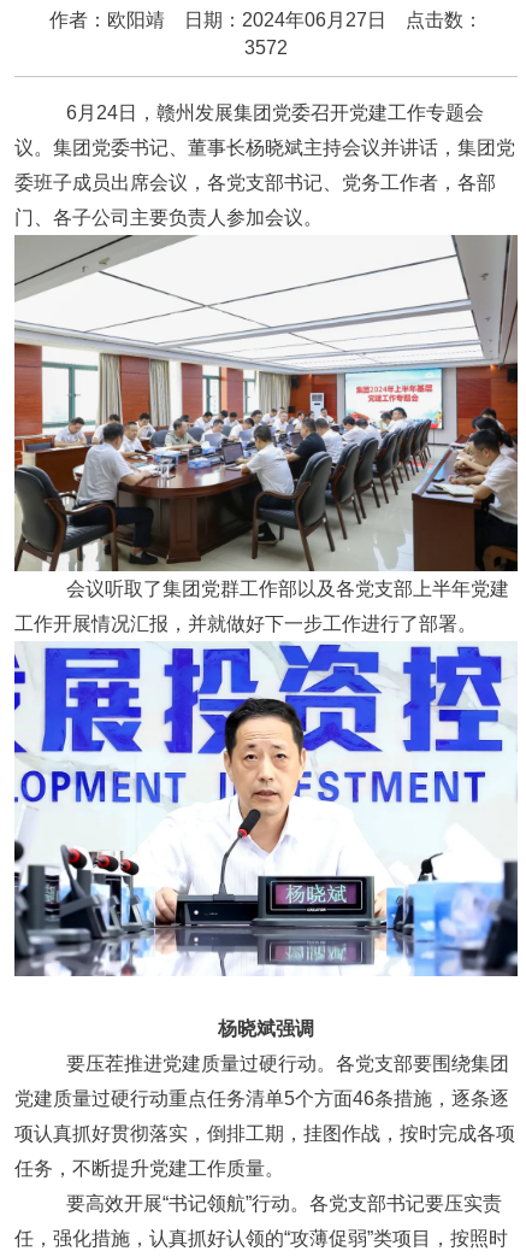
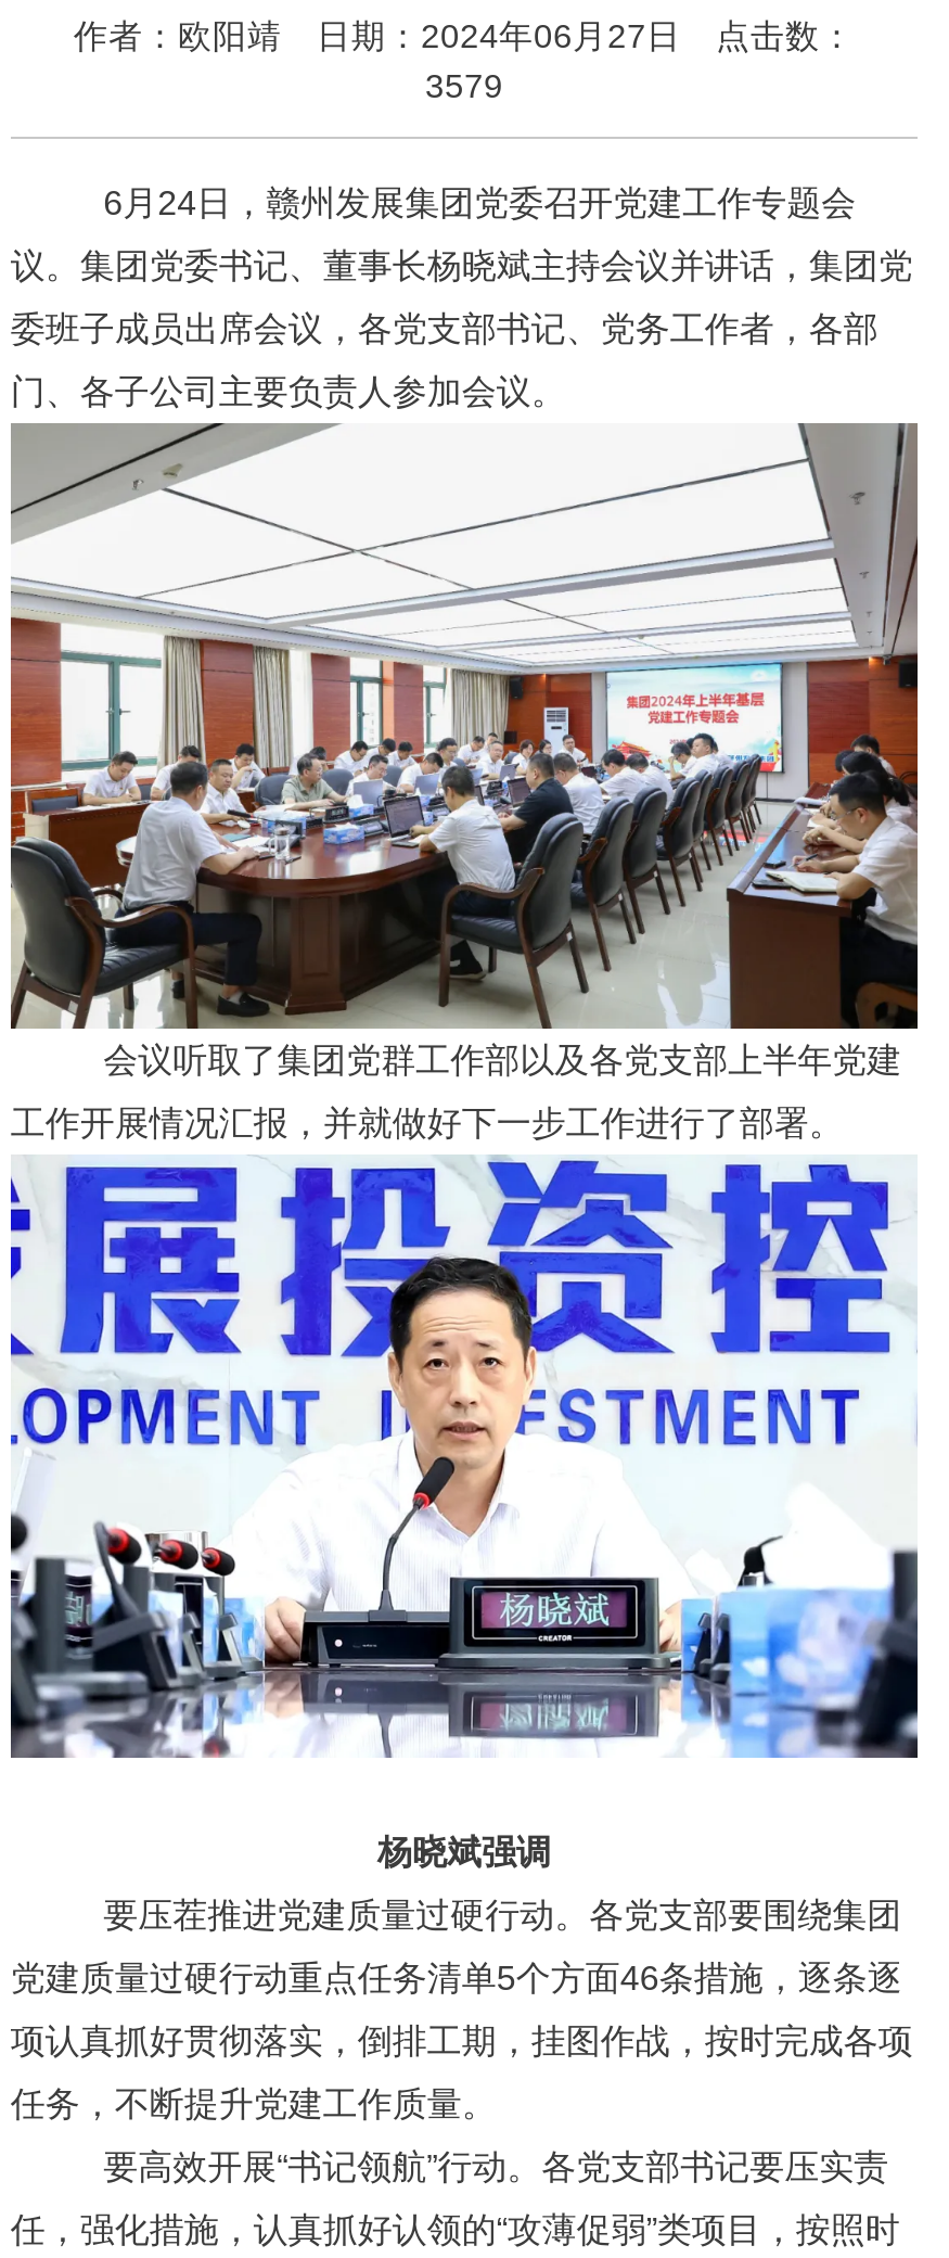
- 3572
+ 3579
